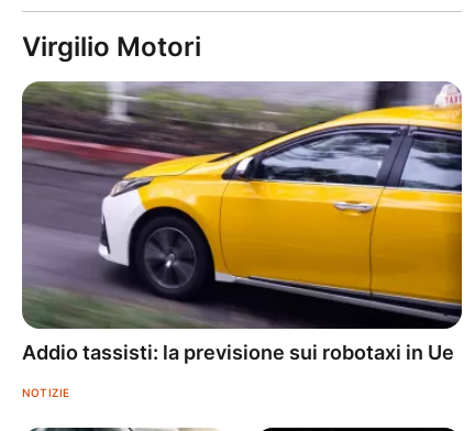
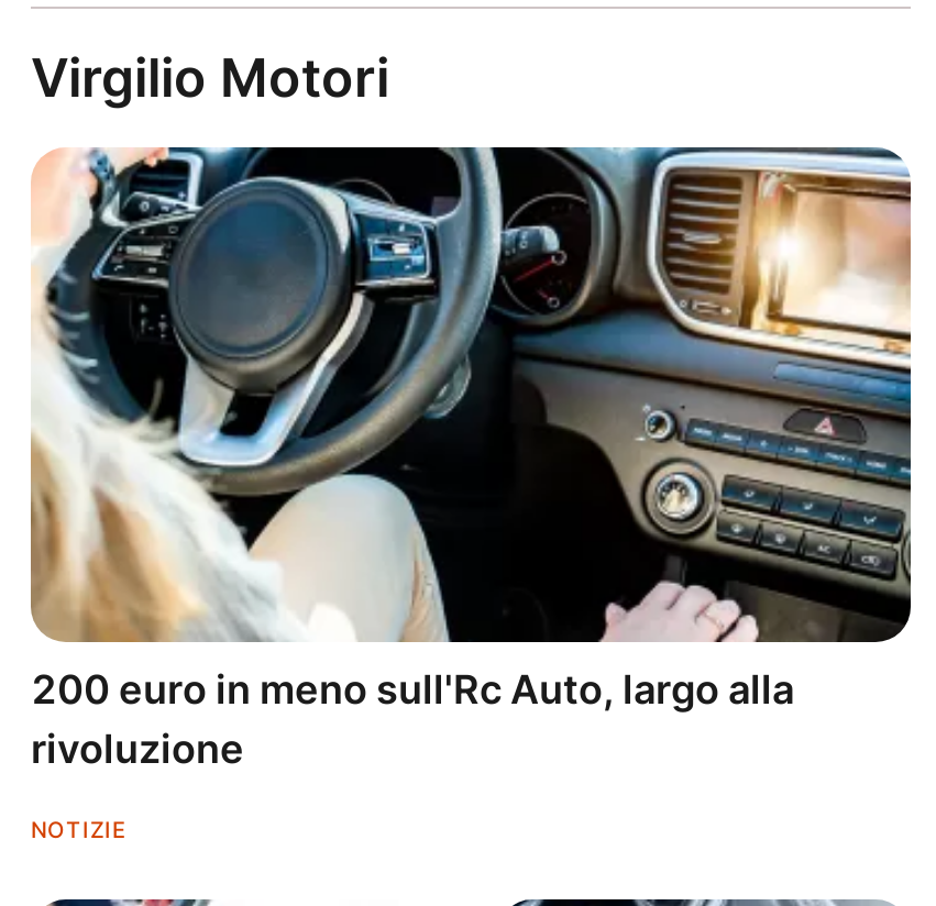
- [image]
- Addio tassisti: la previsione sui robotaxi in Ue
+ [image]
+ 200 euro in meno sull'Rc Auto, largo alla
+ rivoluzione
